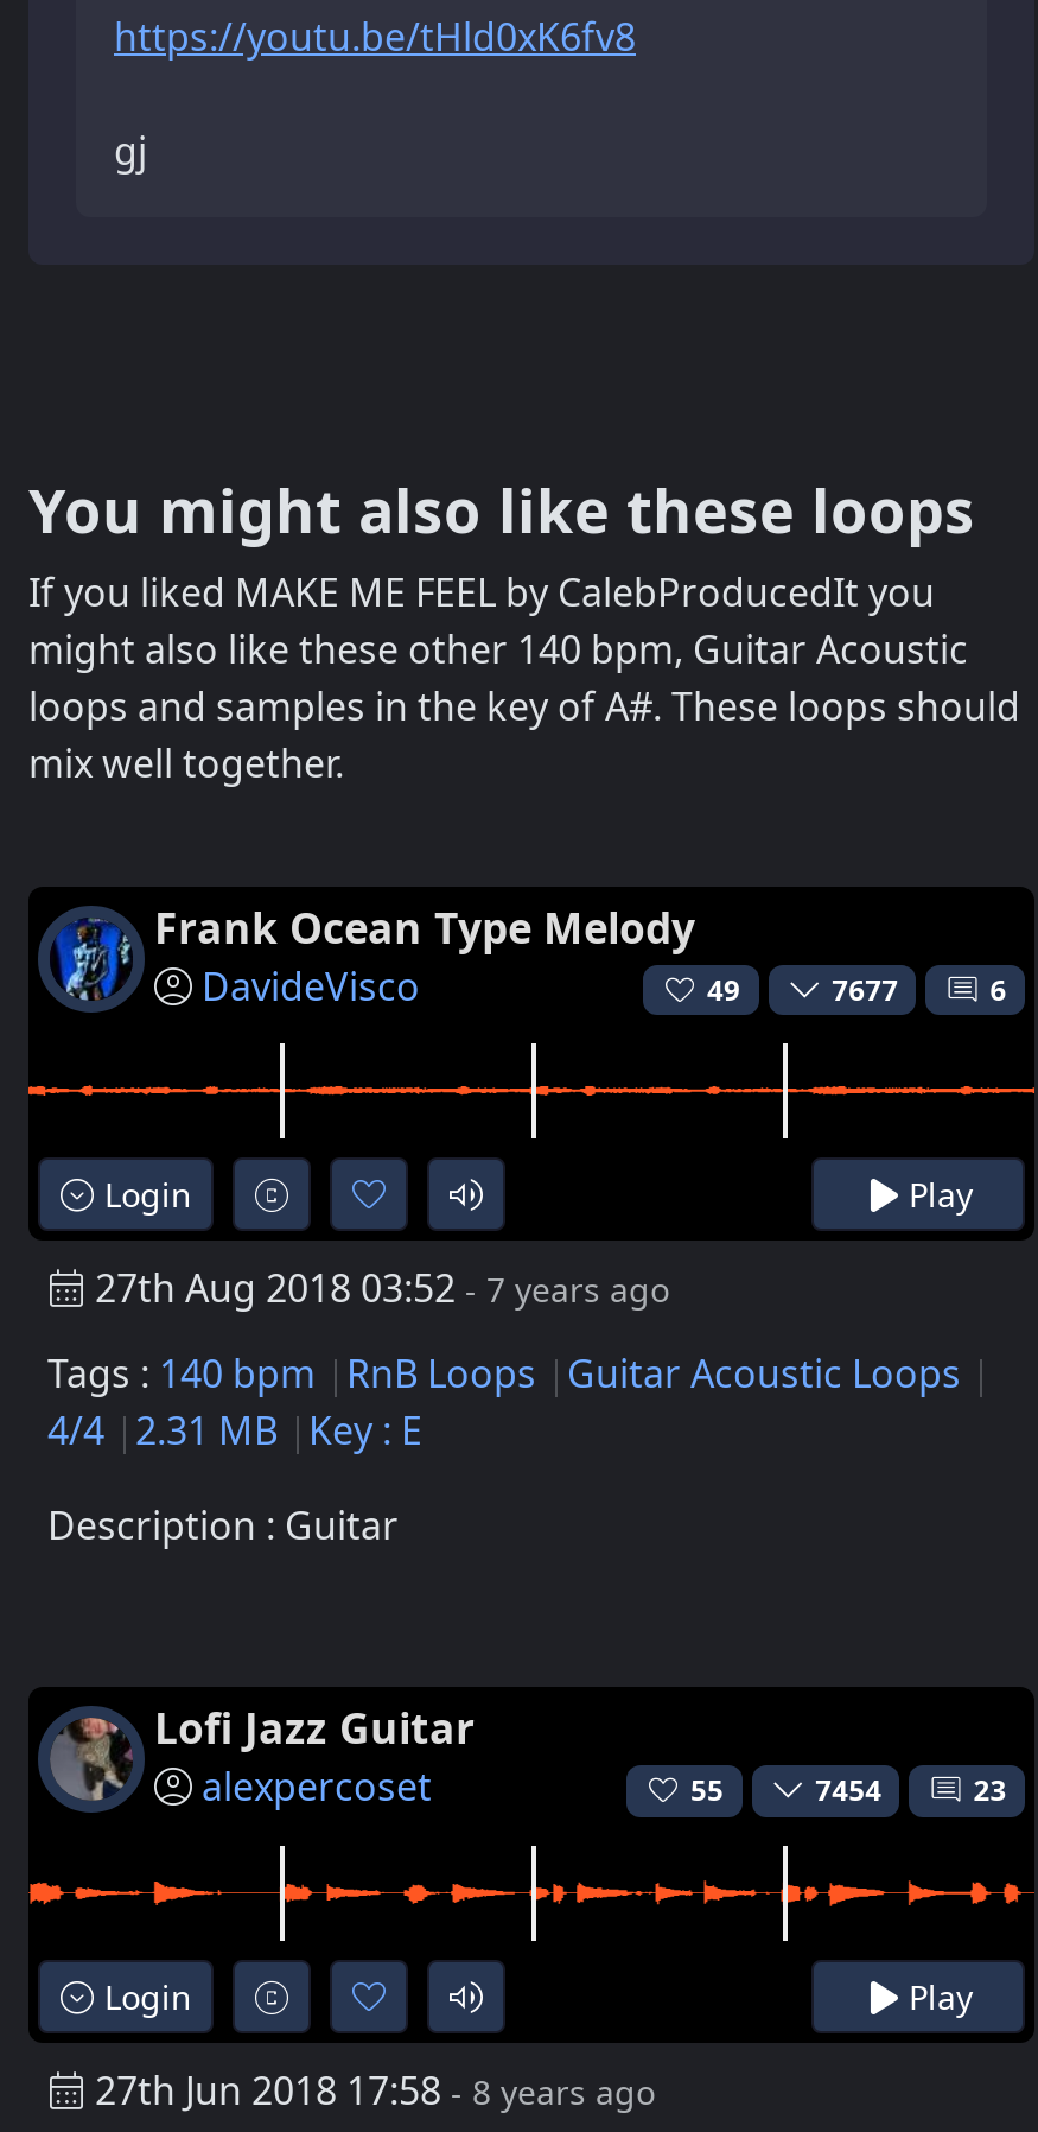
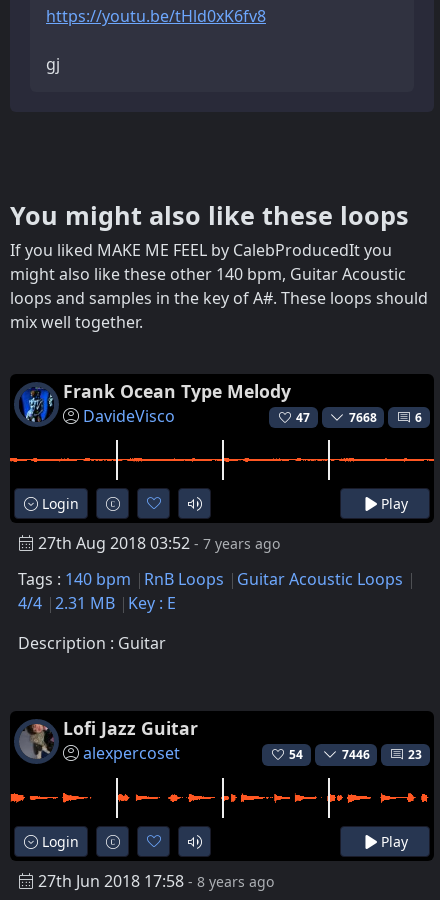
- 49
+ 47

- 7677
+ 7668

- 55
+ 54

- 7454
+ 7446
